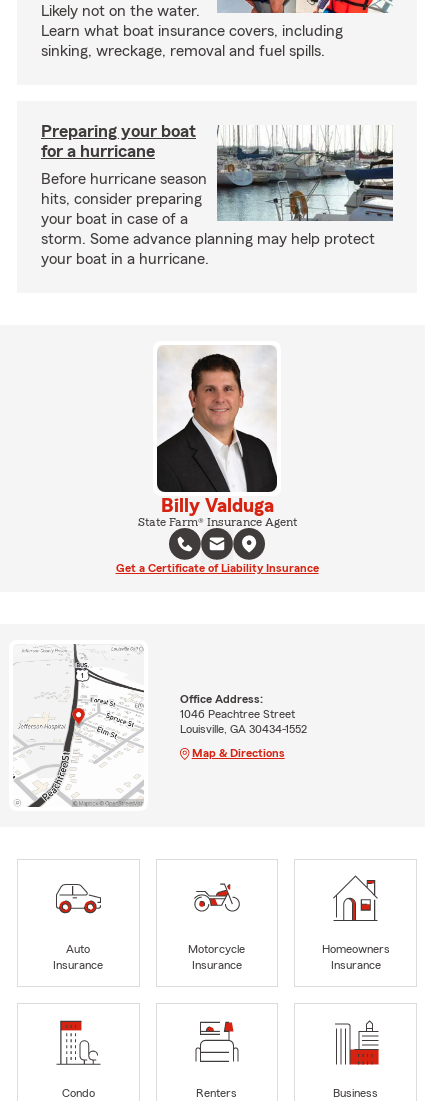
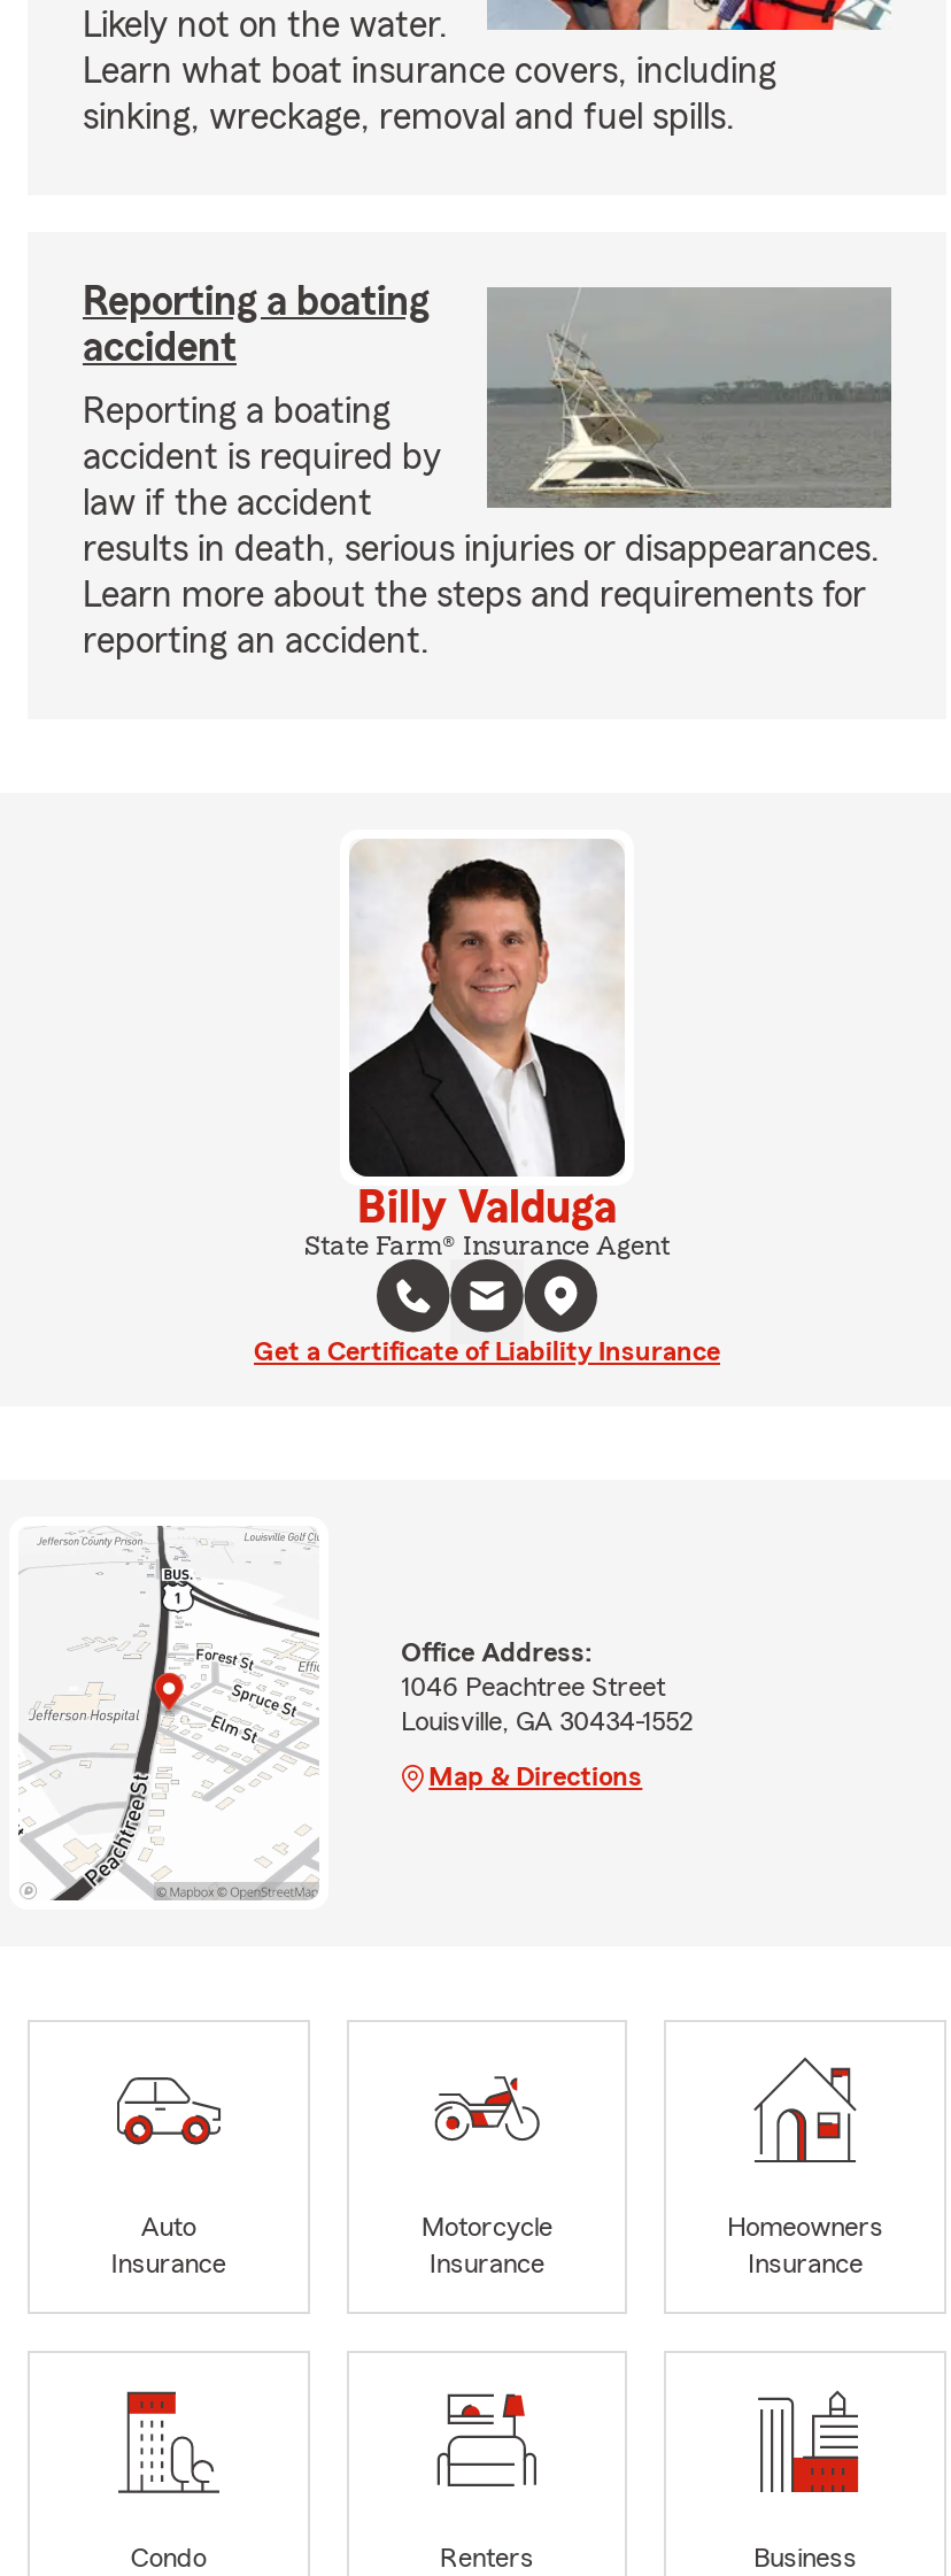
- Preparing your boat
- for a hurricane
+ Reporting a boating
+ accident

- [image]
- Before hurricane season
- hits, consider preparing
- your boat in case of a
- storm. Some advance planning may help protect
- your boat in a hurricane.
+ [image]
+ Reporting a boating
+ accident is required by
+ law if the accident
+ results in death, serious injuries or disappearances.
+ Learn more about the steps and requirements for
+ reporting an accident.
